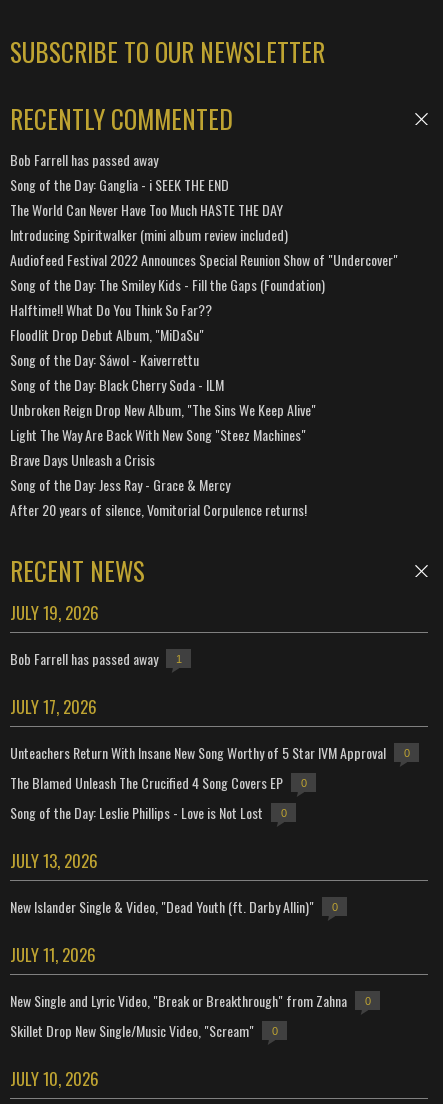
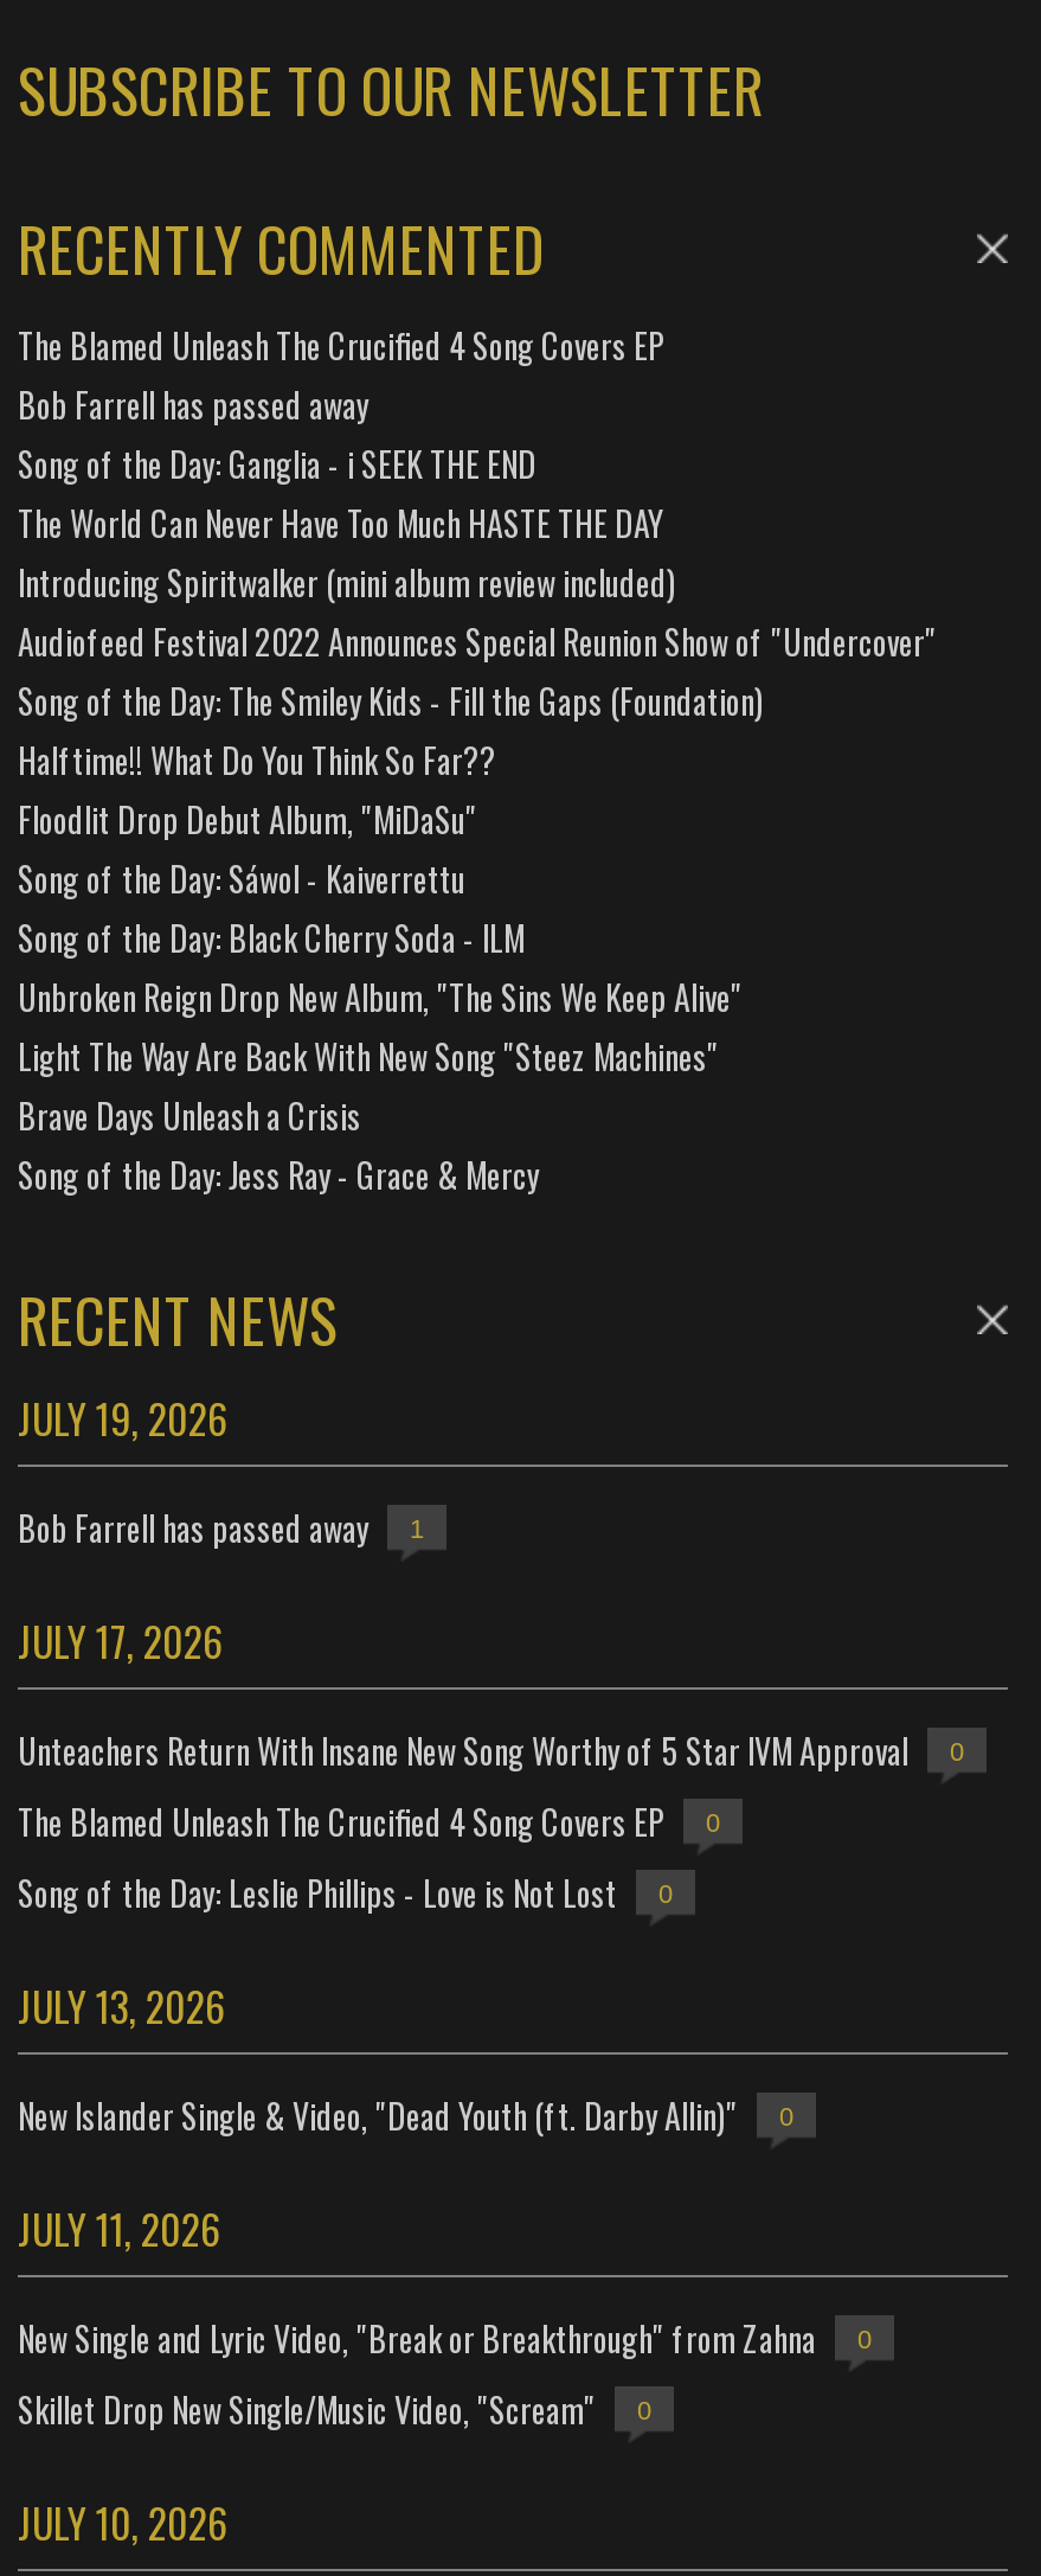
+ The Blamed Unleash The Crucified 4 Song Covers EP

moved down: Bob Farrell has passed away | Song of the Day: Ganglia - i SEEK THE END | The World Can Never Have Too Much HASTE THE DAY | ... | Brave Days Unleash a Crisis | Song of the Day: Jess Ray - Grace & Mercy

- After 20 years of silence, Vomitorial Corpulence returns!
